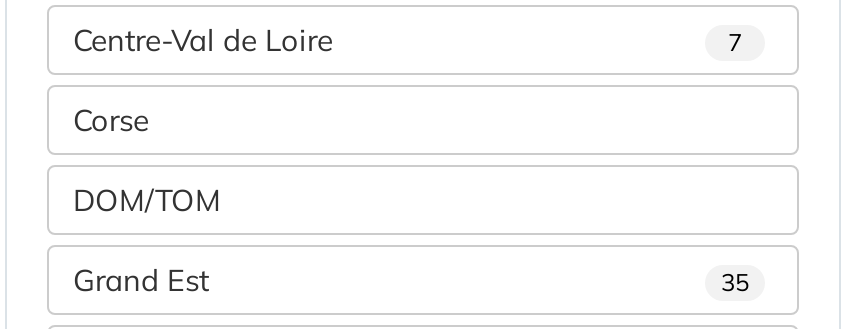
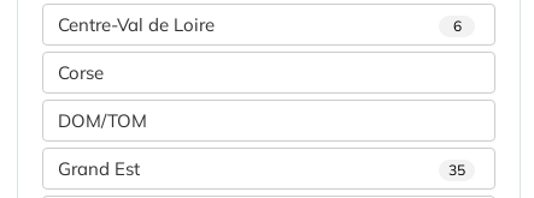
- 7
+ 6
